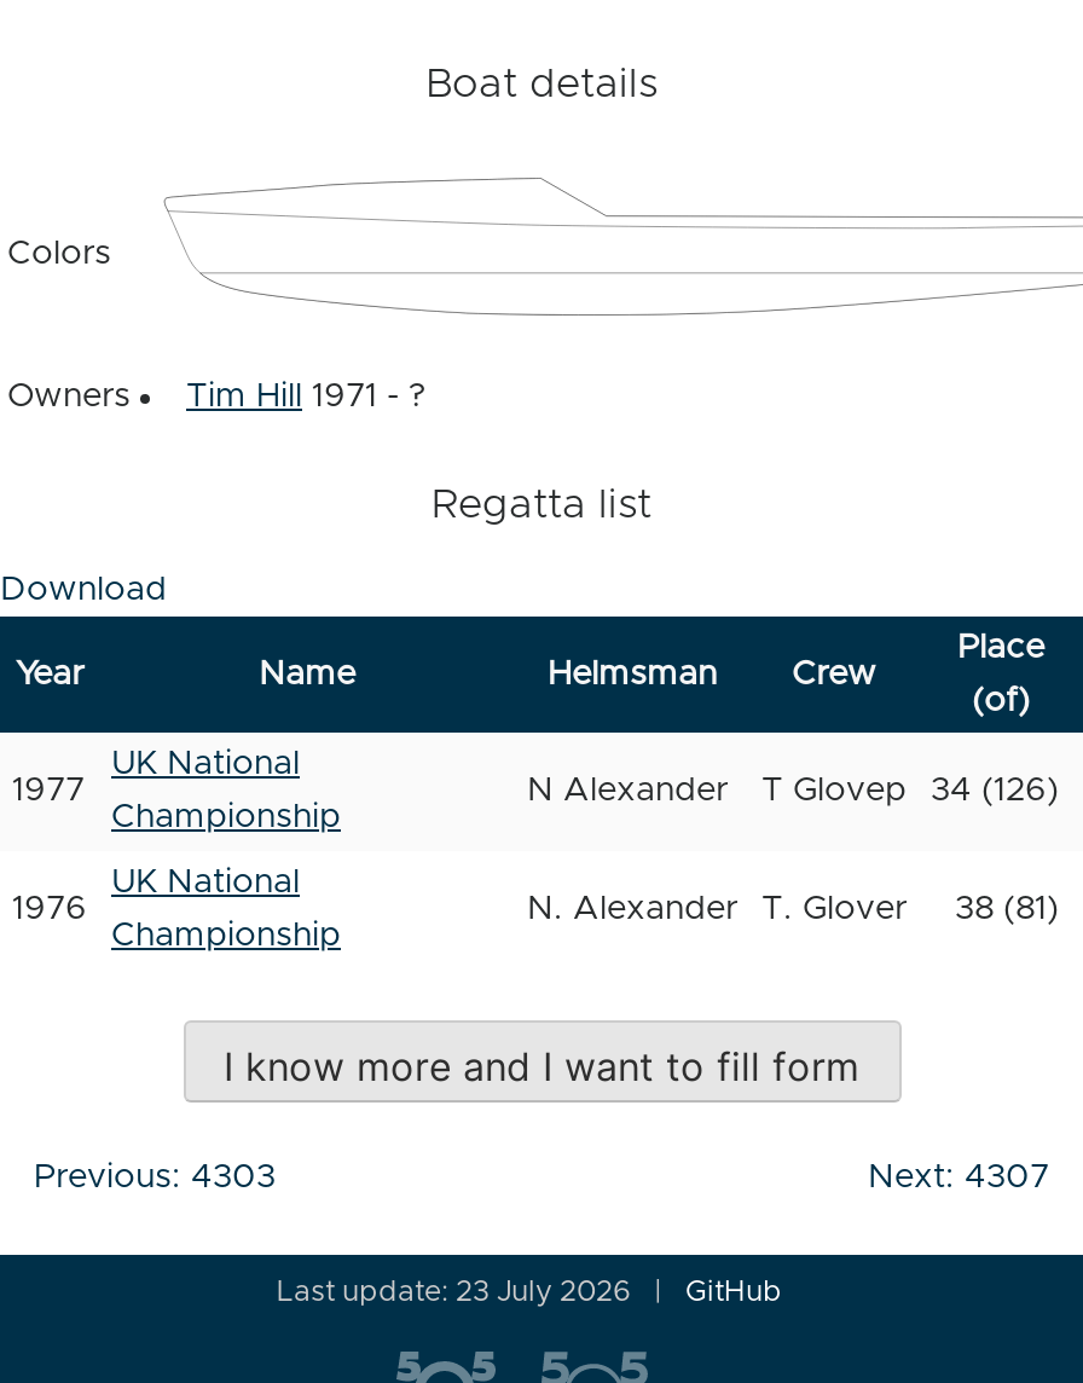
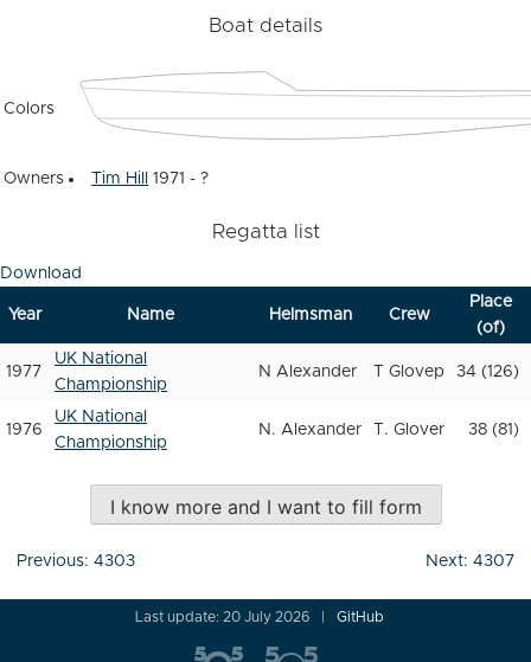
- Last update: 23 July 2026
+ Last update: 20 July 2026
